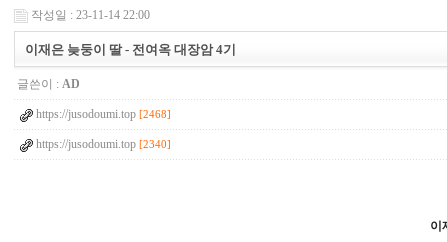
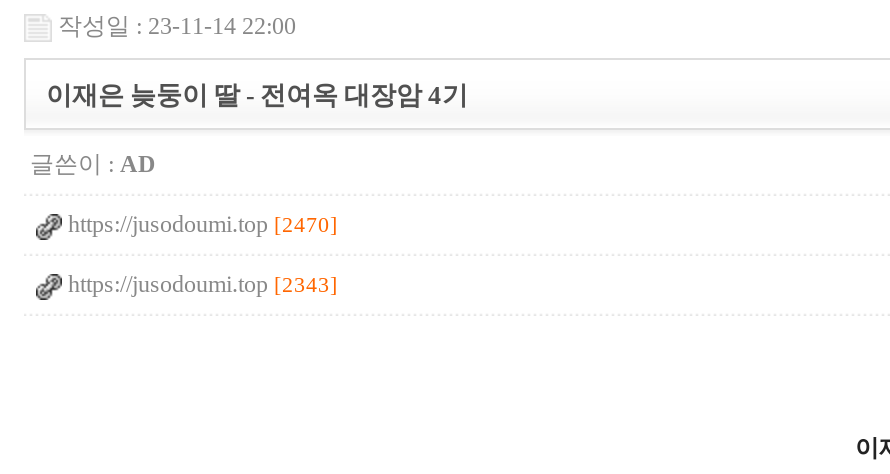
- https://jusodoumi.top [2468]
+ https://jusodoumi.top [2470]

- https://jusodoumi.top [2340]
+ https://jusodoumi.top [2343]
